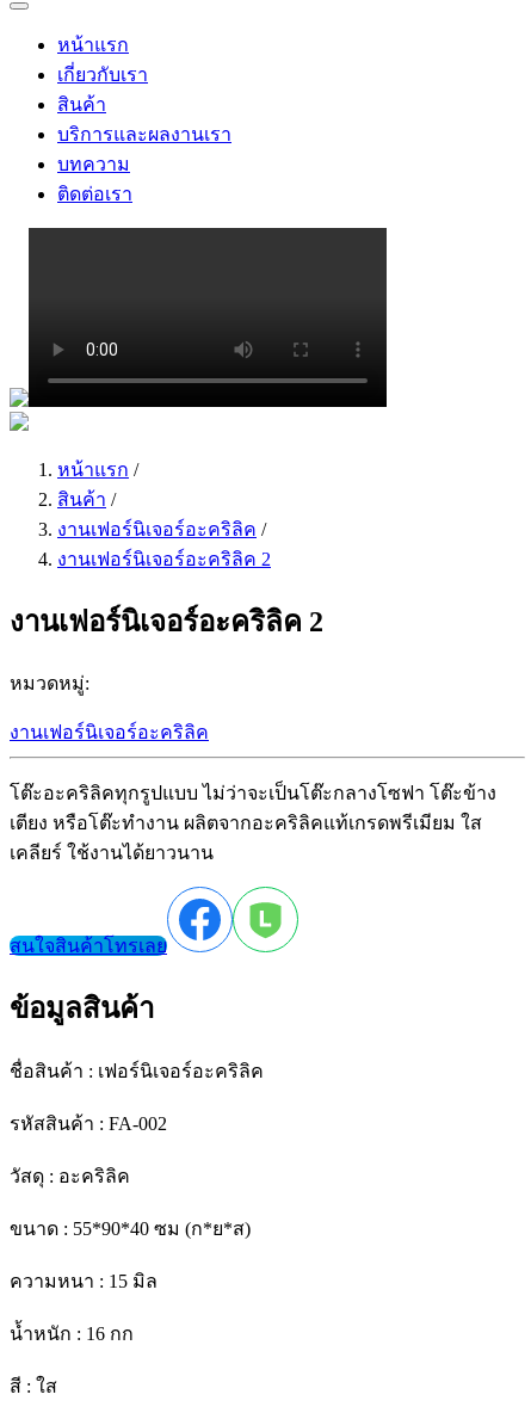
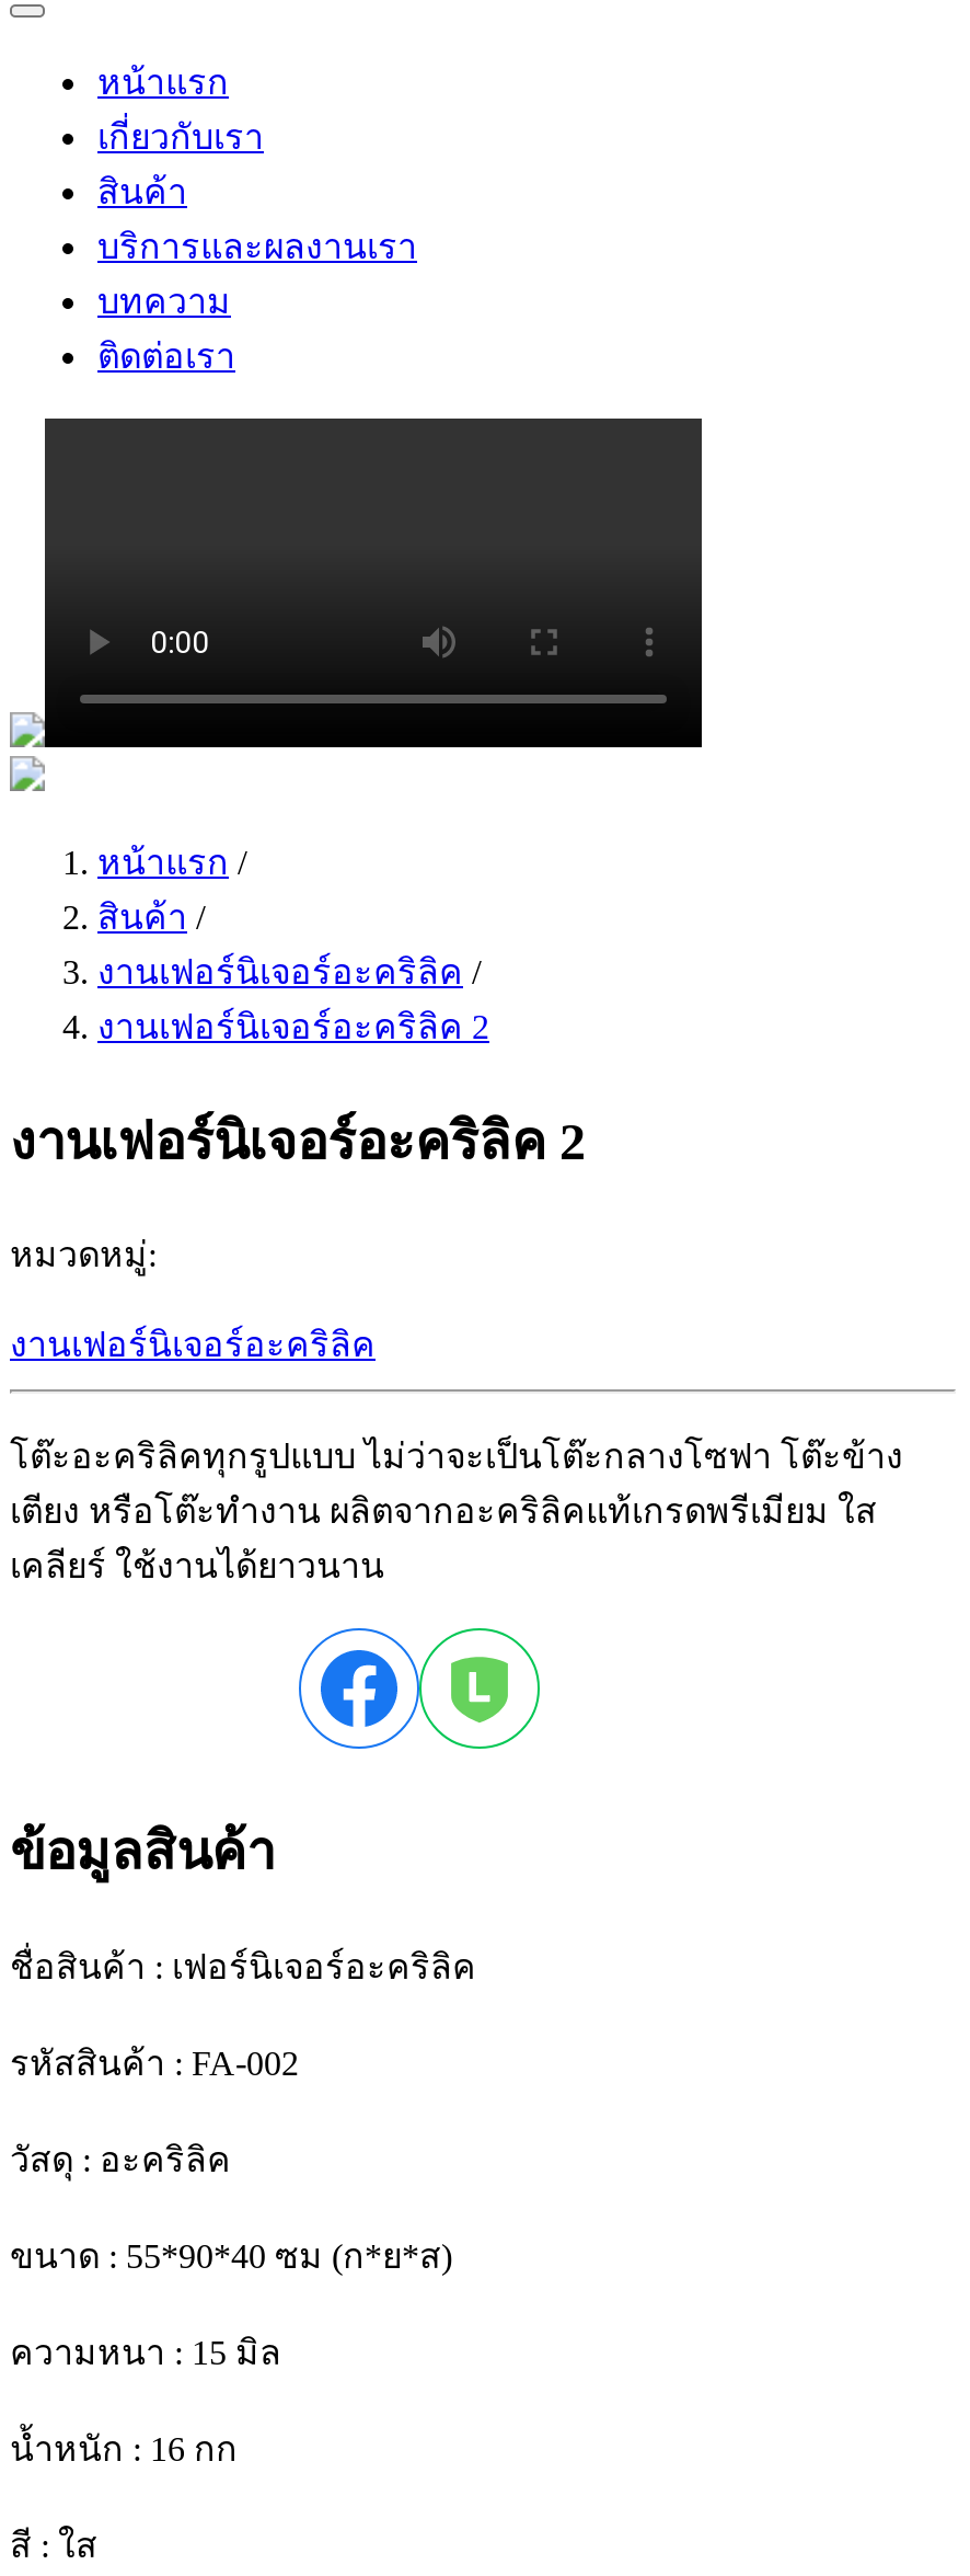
- สนใจสินค้าโทรเลย
